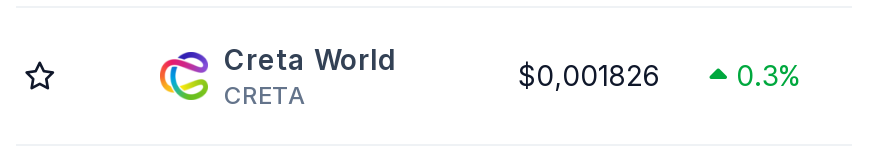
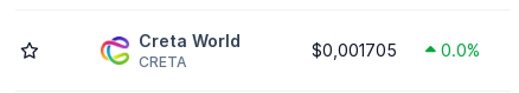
- $0,001826
+ $0,001705

- 0.3%
+ 0.0%
